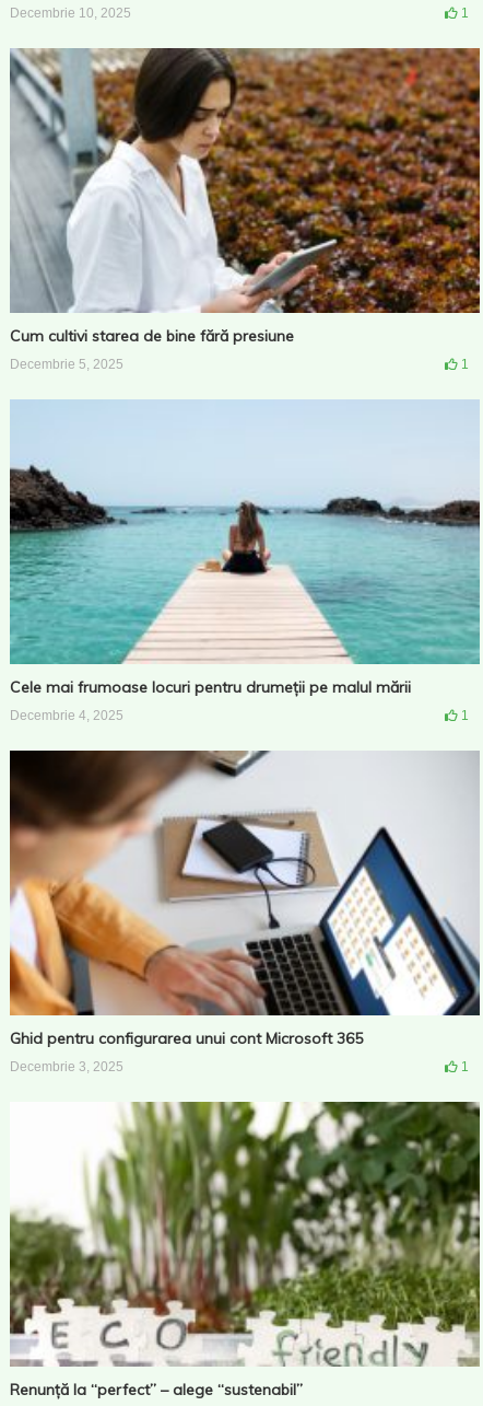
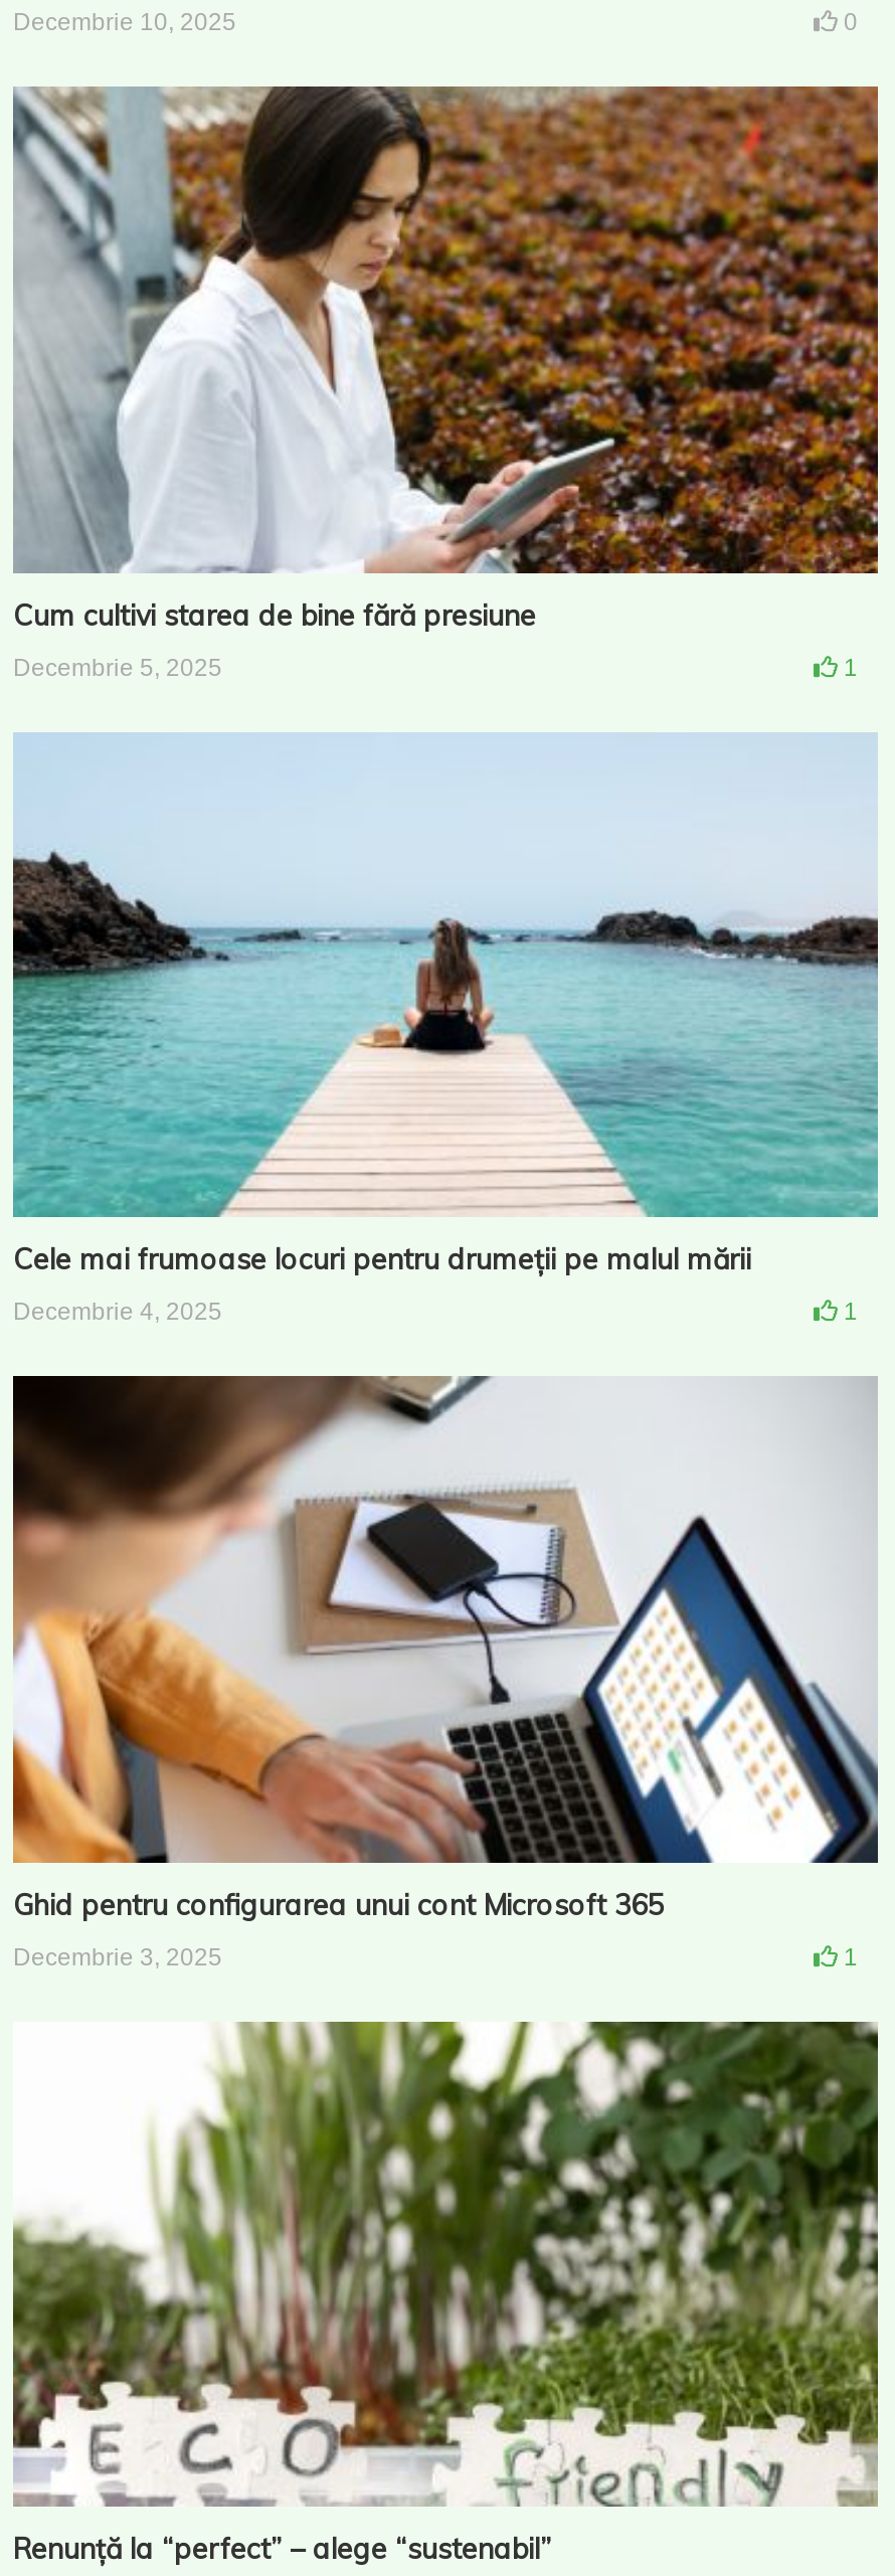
- 1
+ 0
